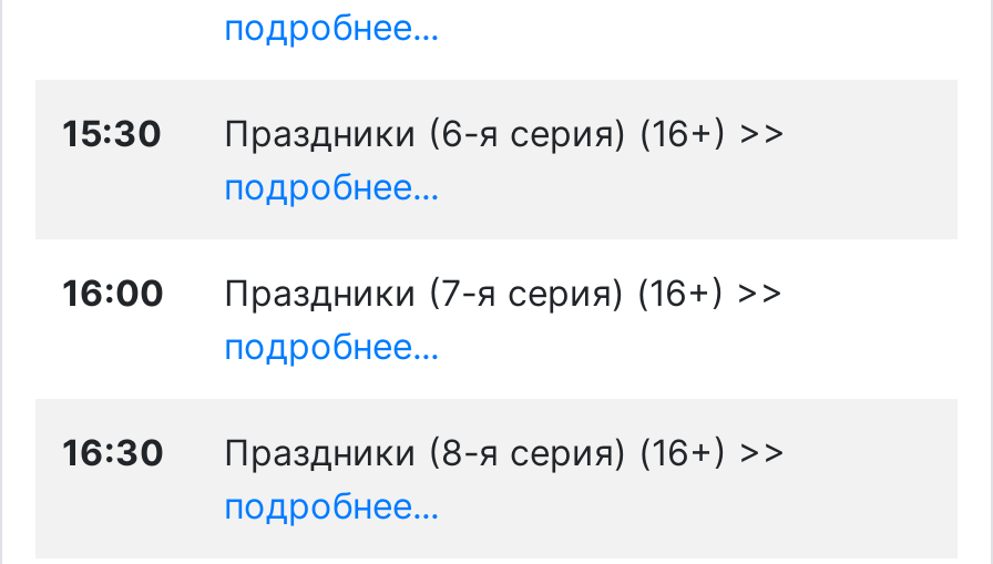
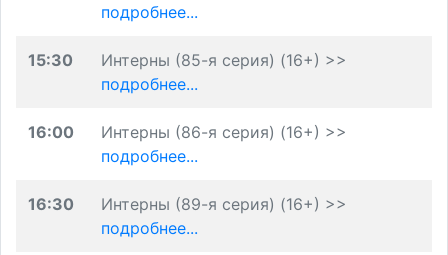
- Праздники (6-я серия) (16+) >>
+ Интерны (85-я серия) (16+) >>

- Праздники (7-я серия) (16+) >>
+ Интерны (86-я серия) (16+) >>

- Праздники (8-я серия) (16+) >>
+ Интерны (89-я серия) (16+) >>
